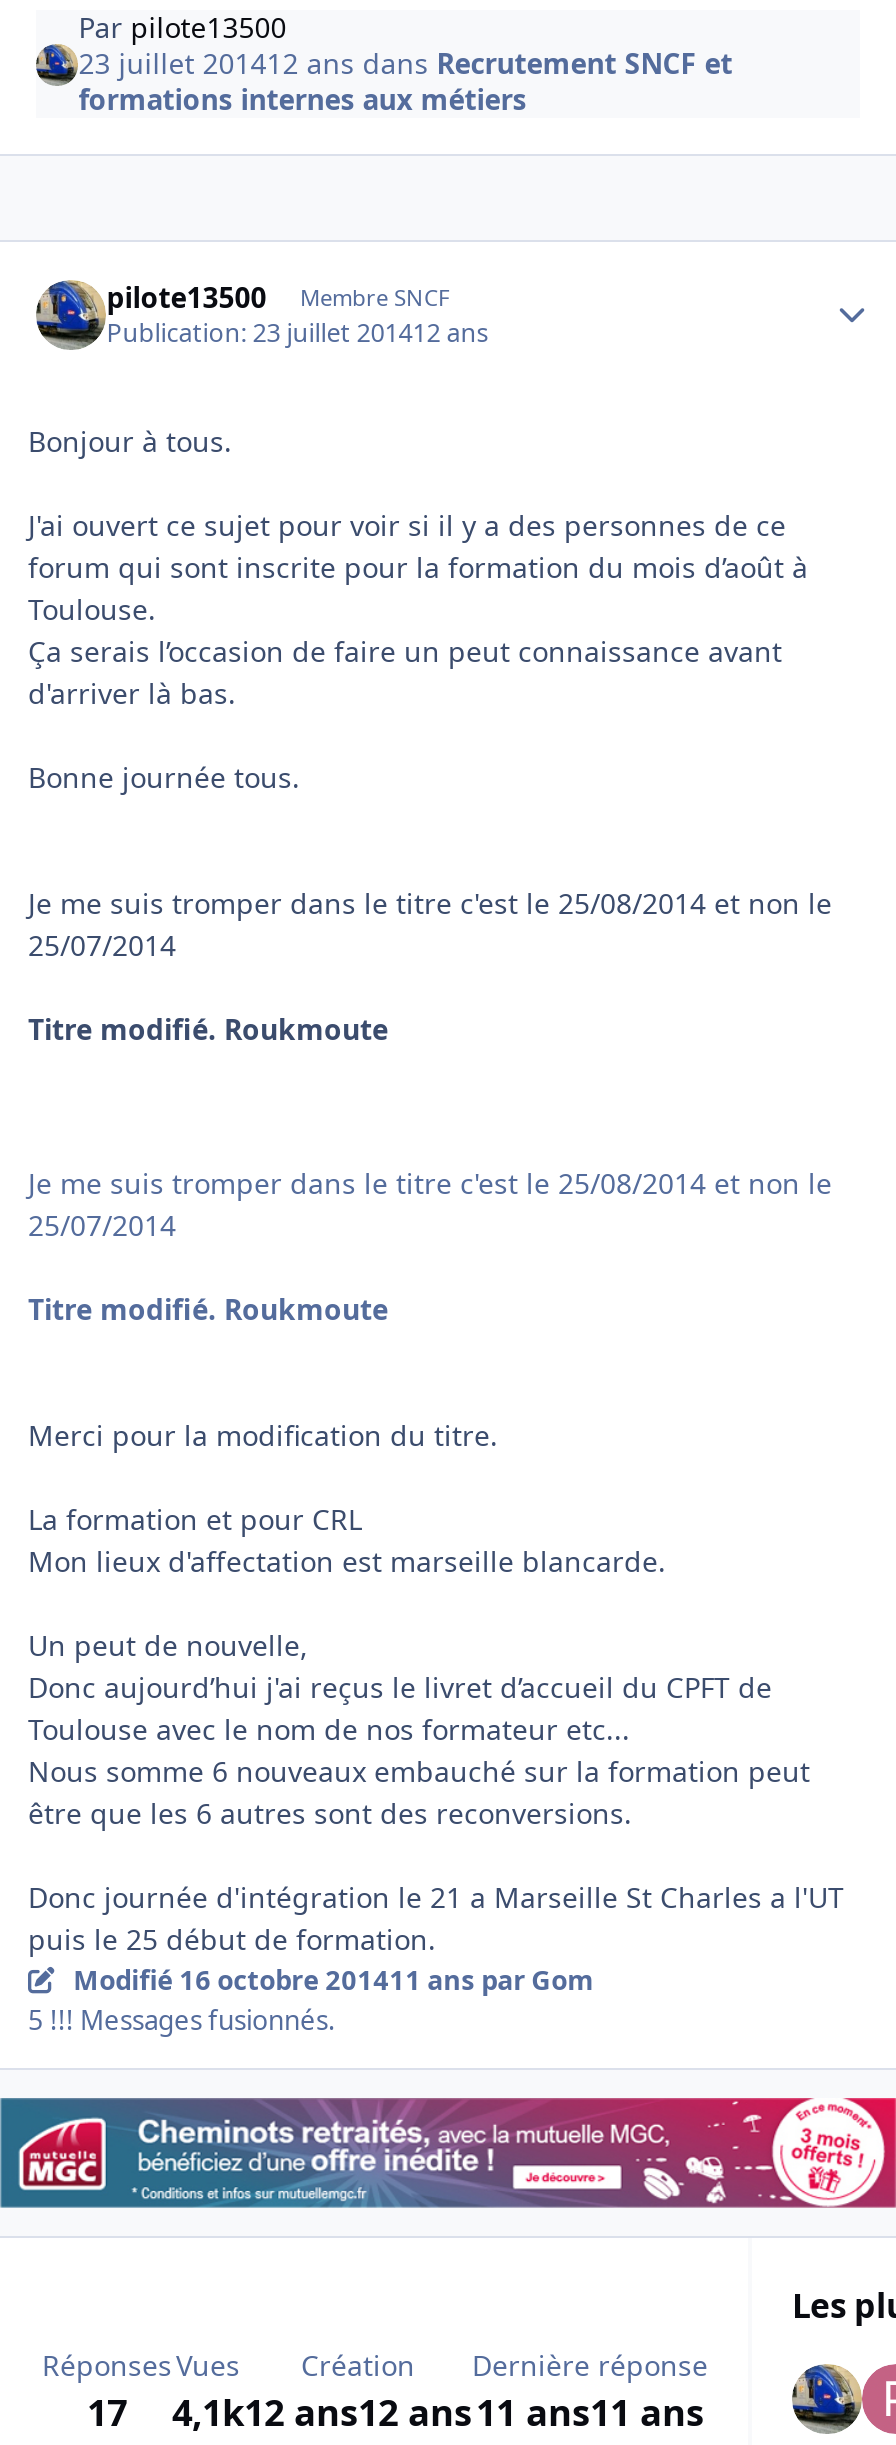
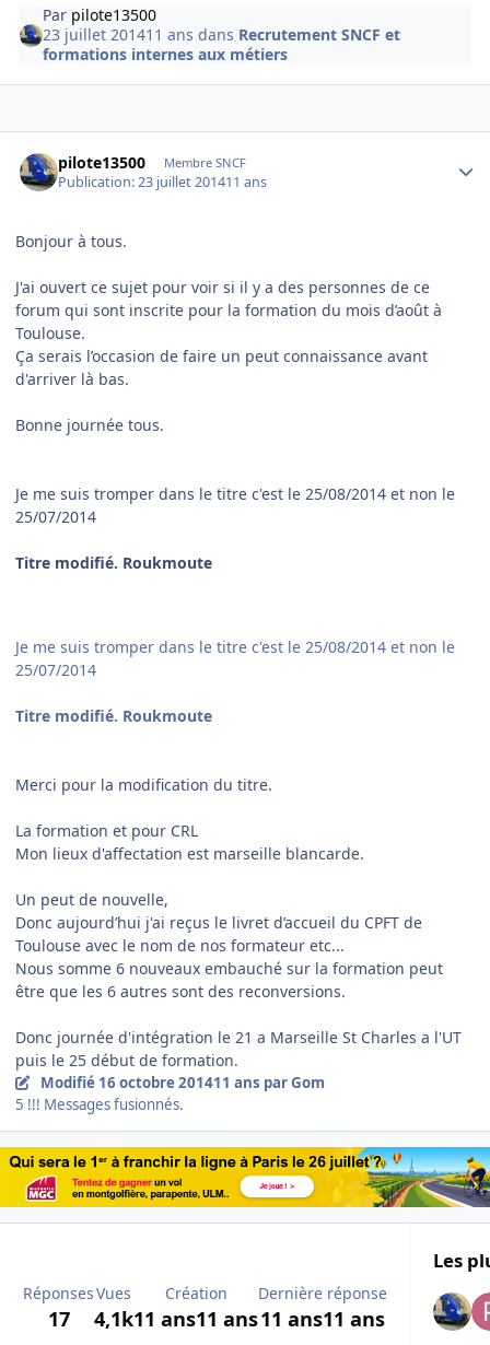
- 23 juillet 201412 ans dans Recrutement SNCF et
+ 23 juillet 201411 ans dans Recrutement SNCF et

- Publication: 23 juillet 201412 ans
+ Publication: 23 juillet 201411 ans

- [image]
+ [image]

- 17 4,1k 12 ans12 ans 11 ans11 ans
+ 17 4,1k 11 ans11 ans 11 ans11 ans
